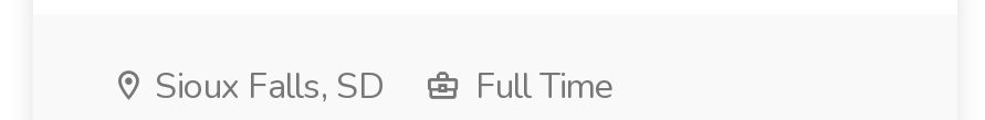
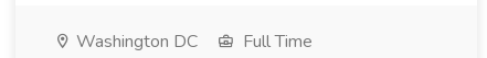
- Sioux Falls, SD
+ Washington DC
